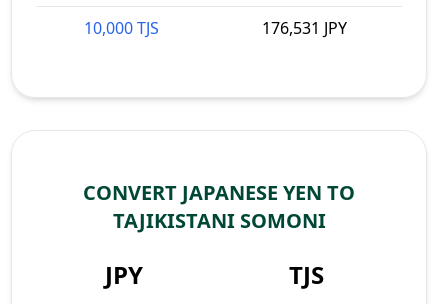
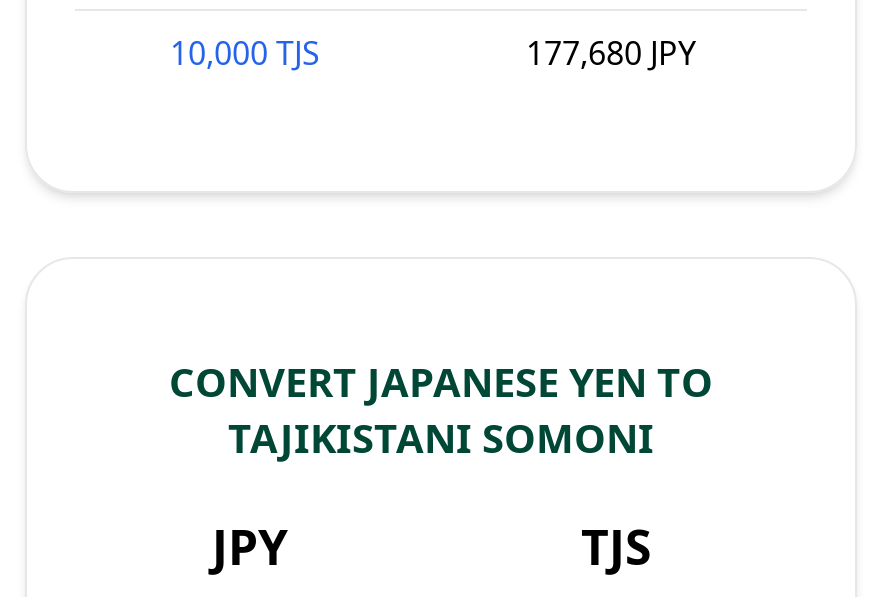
- 176,531 JPY
+ 177,680 JPY
